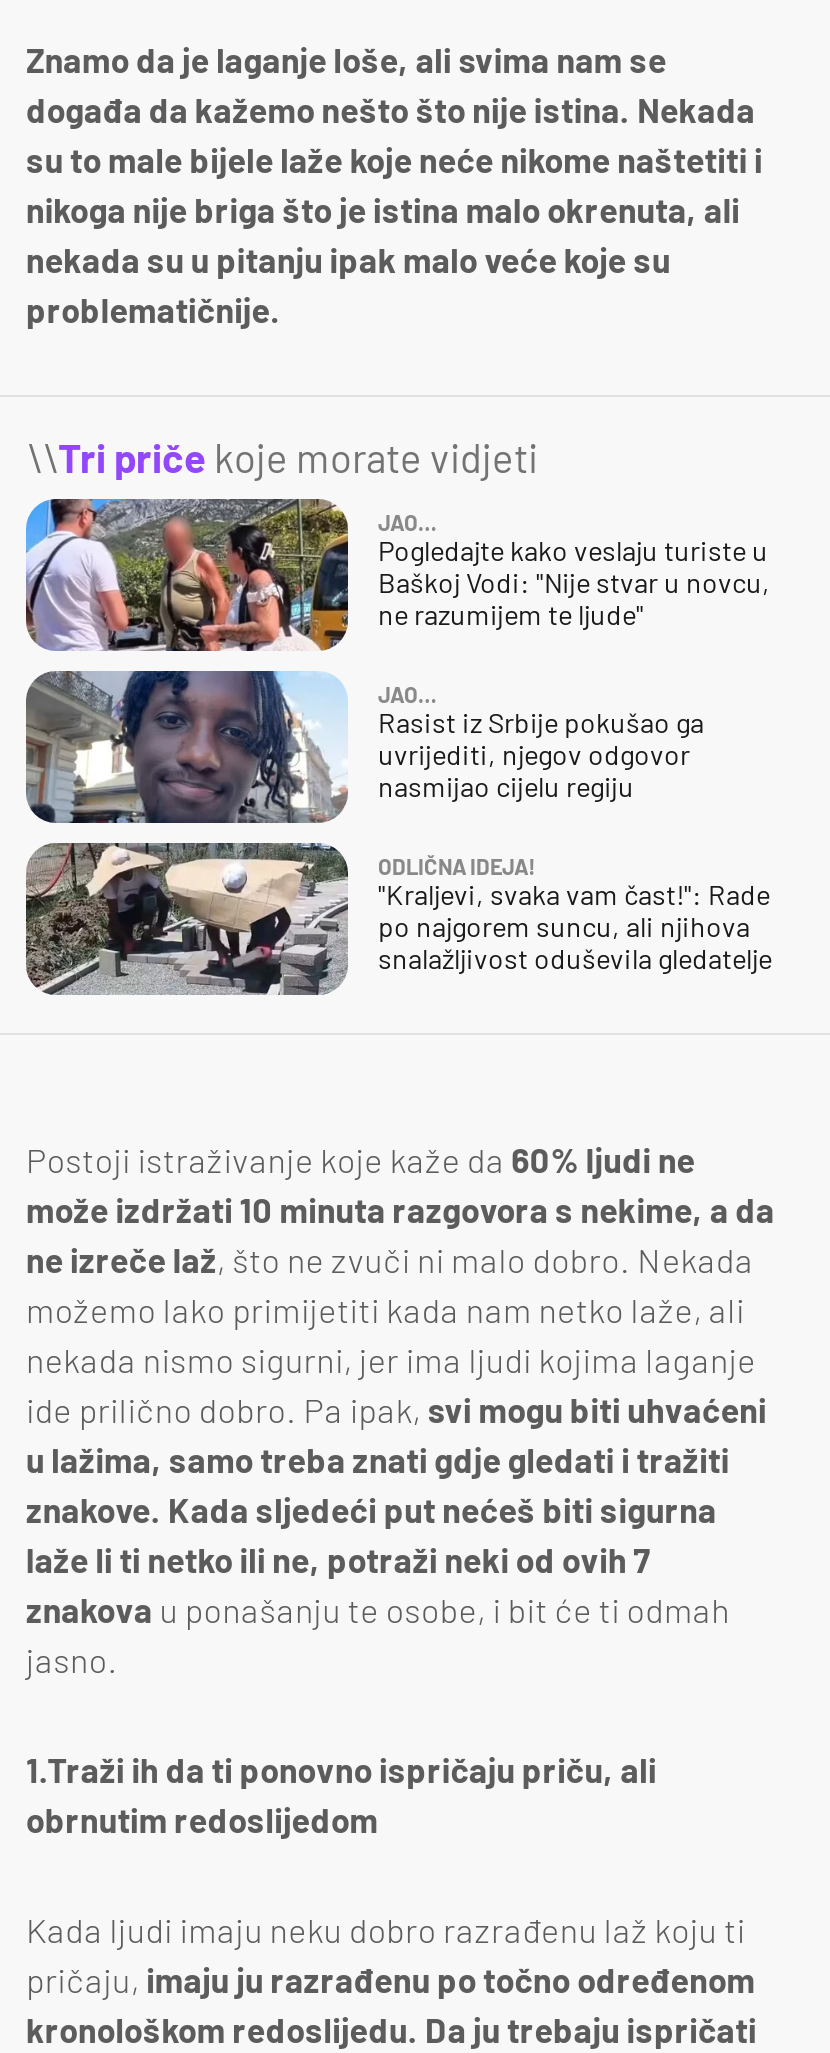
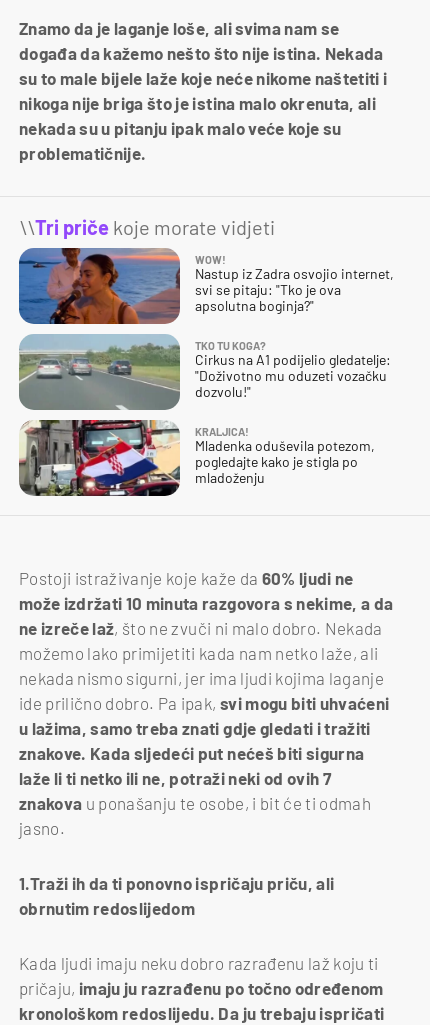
- [image]
- JAO…
- Pogledajte kako veslaju turiste u
- Baškoj Vodi: "Nije stvar u novcu,
- ne razumijem te ljude"
+ [image]
+ WOW!
+ Nastup iz Zadra osvojio internet,
+ svi se pitaju: "Tko je ova
+ apsolutna boginja?"

- [image]
- JAO…
- Rasist iz Srbije pokušao ga
- uvrijediti, njegov odgovor
- nasmijao cijelu regiju
+ [image]
+ TKO TU KOGA?
+ Cirkus na A1 podijelio gledatelje:
+ "Doživotno mu oduzeti vozačku
+ dozvolu!"

- [image]
- ODLIČNA IDEJA!
- "Kraljevi, svaka vam čast!": Rade
- po najgorem suncu, ali njihova
- snalažljivost oduševila gledatelje
+ [image]
+ KRALJICA!
+ Mladenka oduševila potezom,
+ pogledajte kako je stigla po
+ mladoženju
